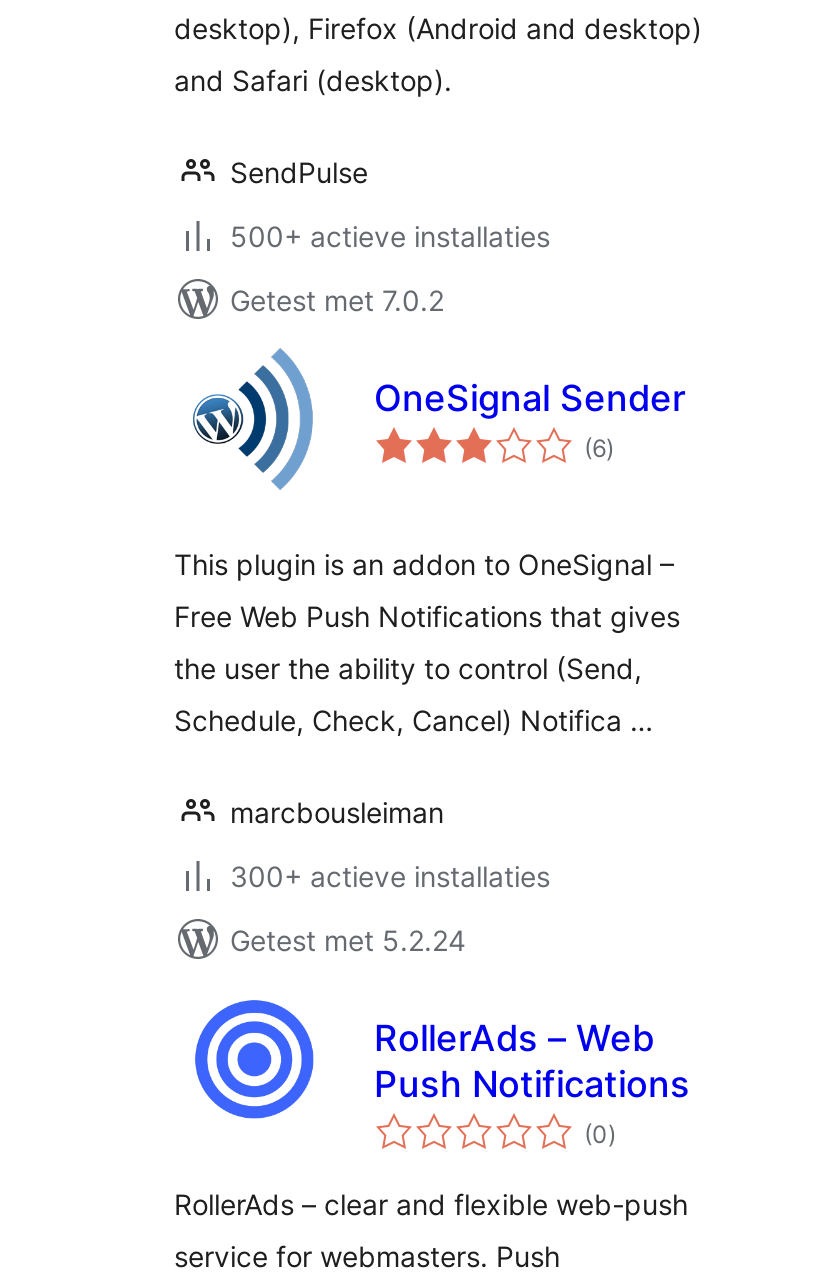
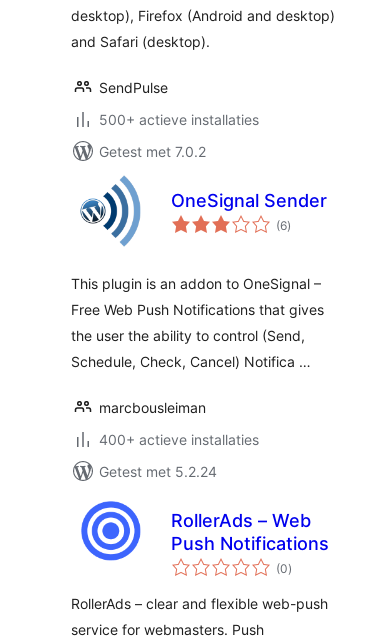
- 300+ actieve installaties
+ 400+ actieve installaties
